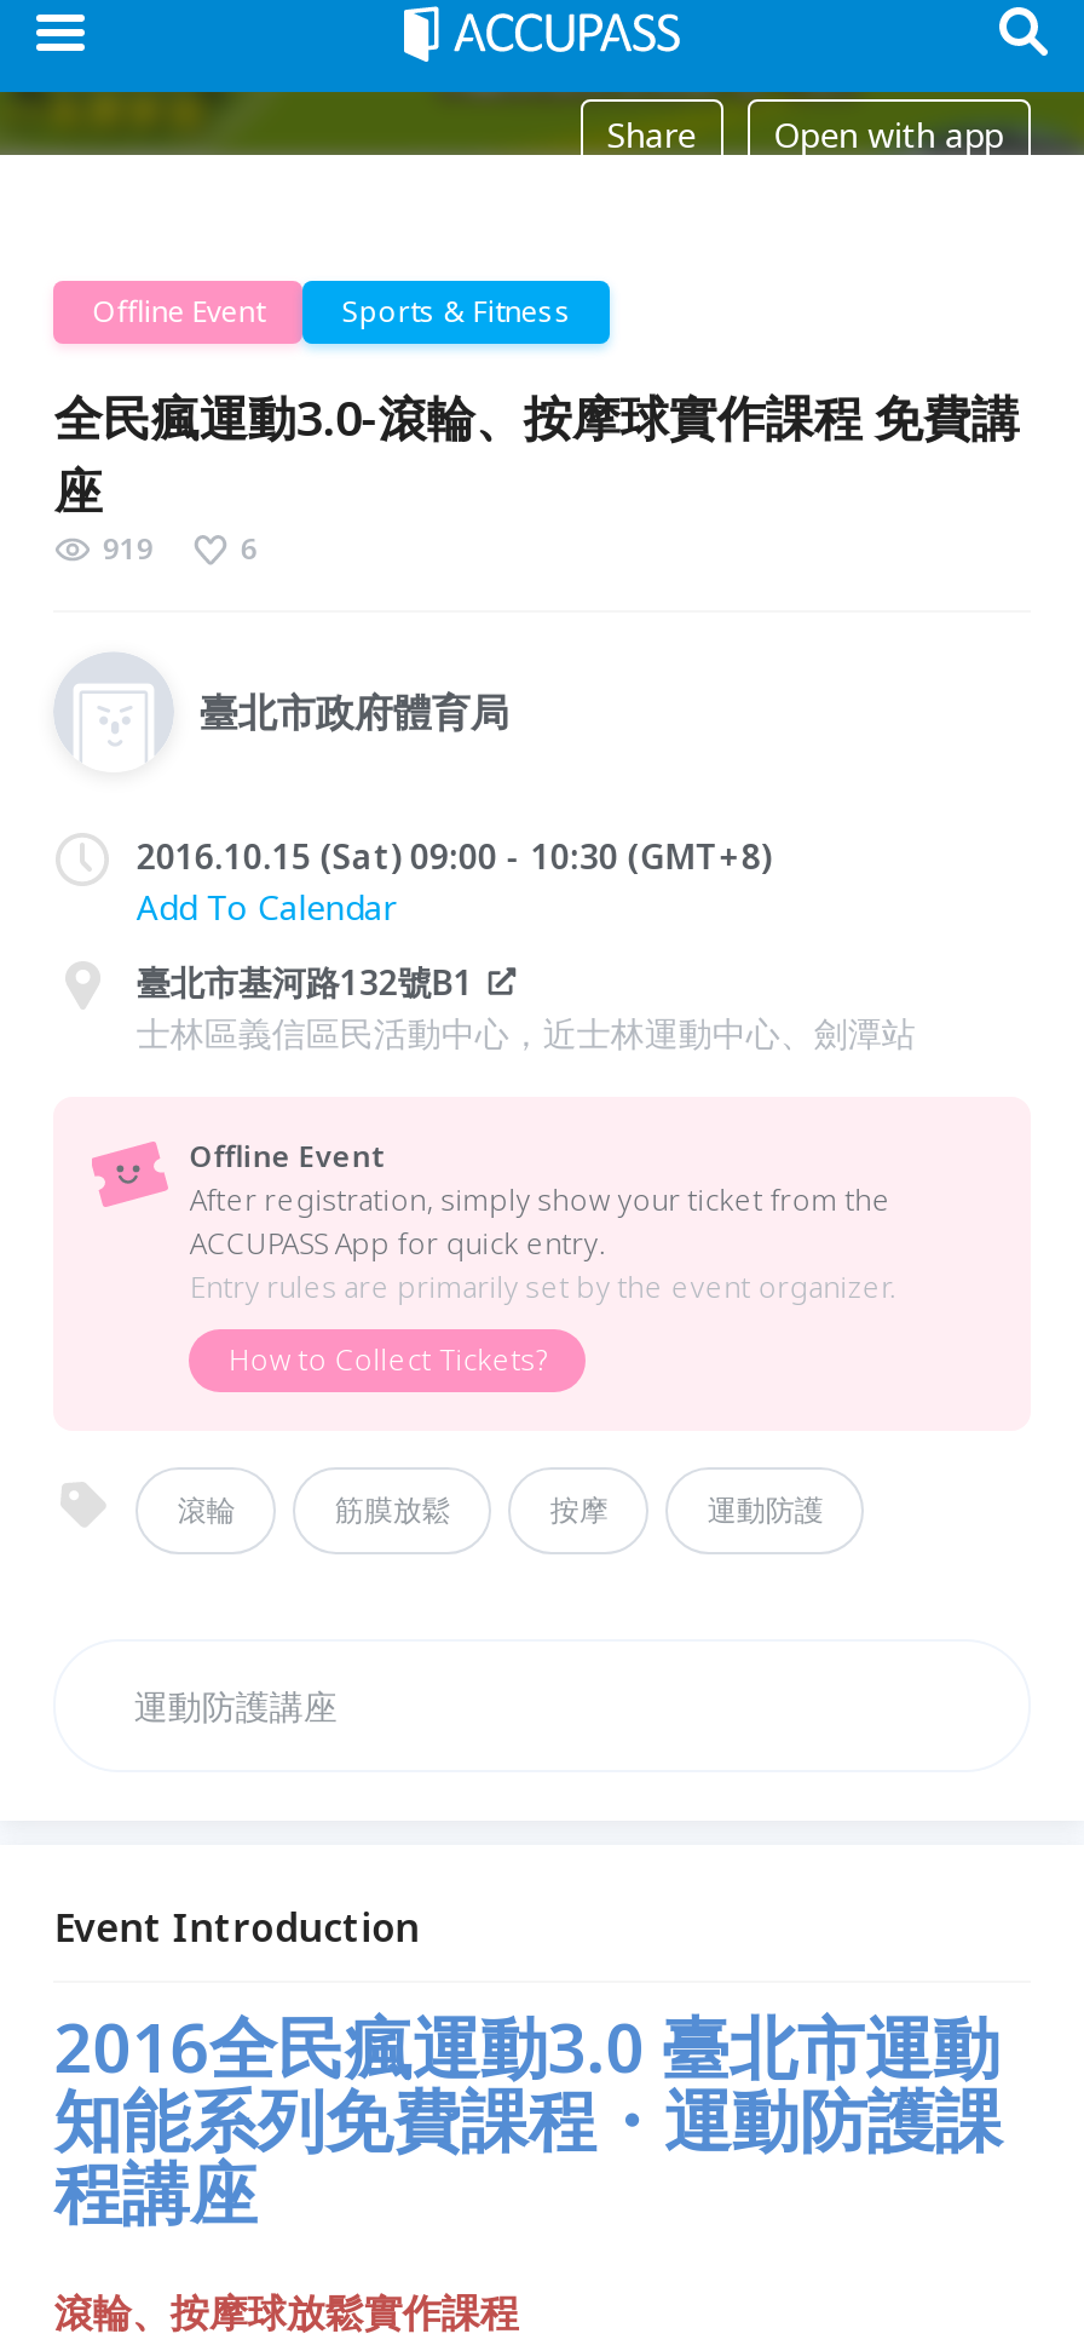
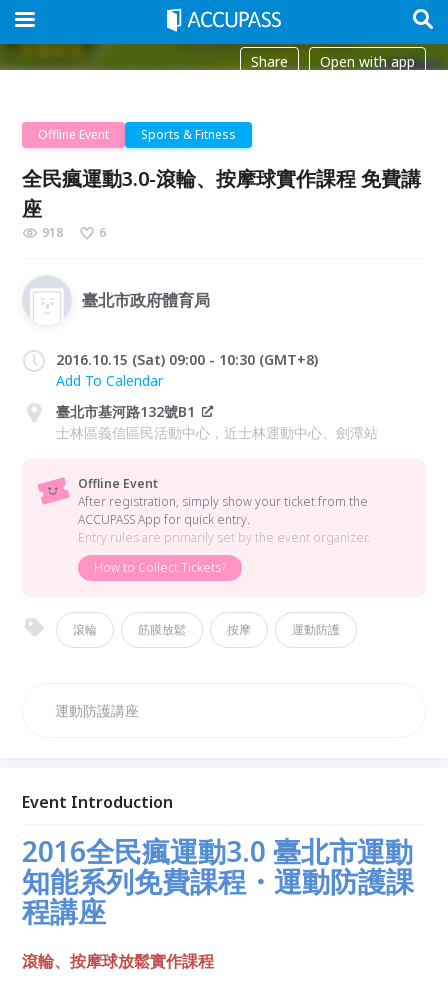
- 919
+ 918
